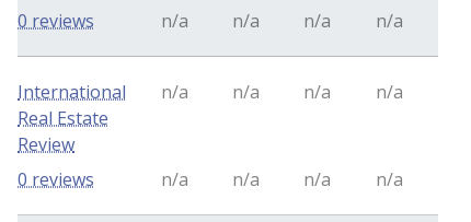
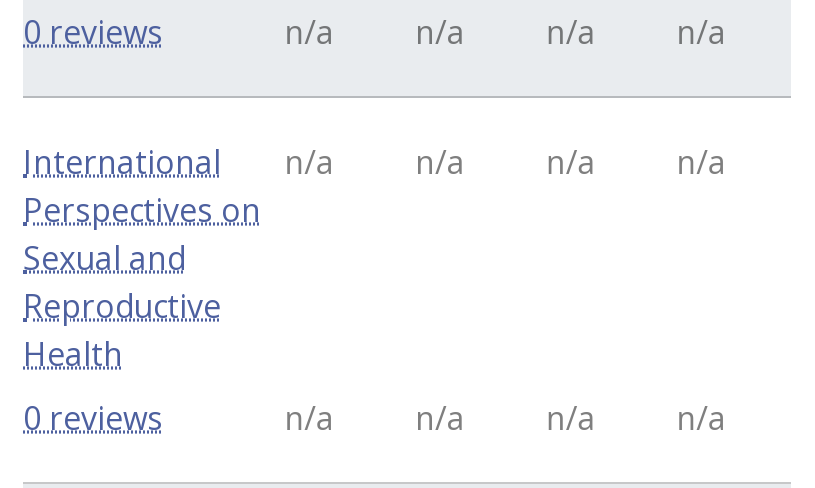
- Real Estate
- Review
+ Perspectives on
+ Sexual and
+ Reproductive
+ Health
